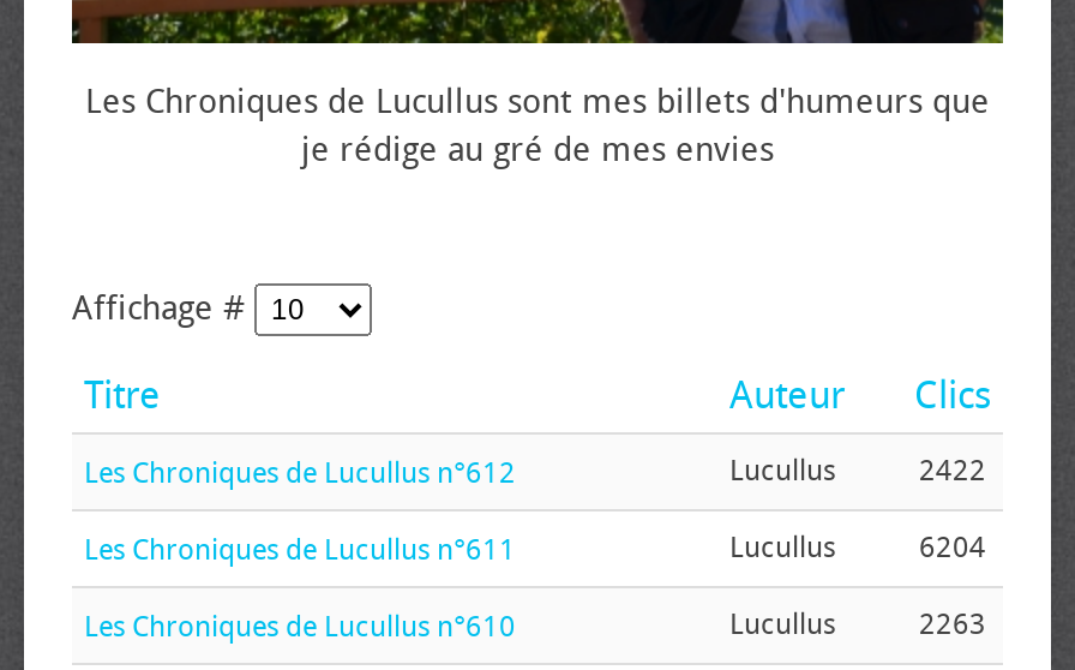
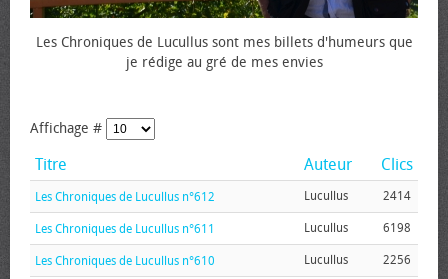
- 2422
+ 2414

- 6204
+ 6198

- 2263
+ 2256
